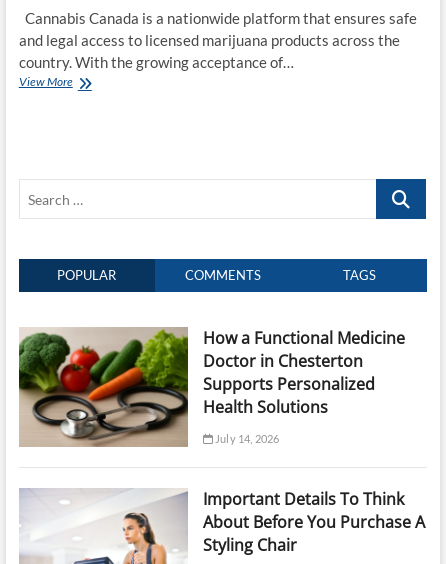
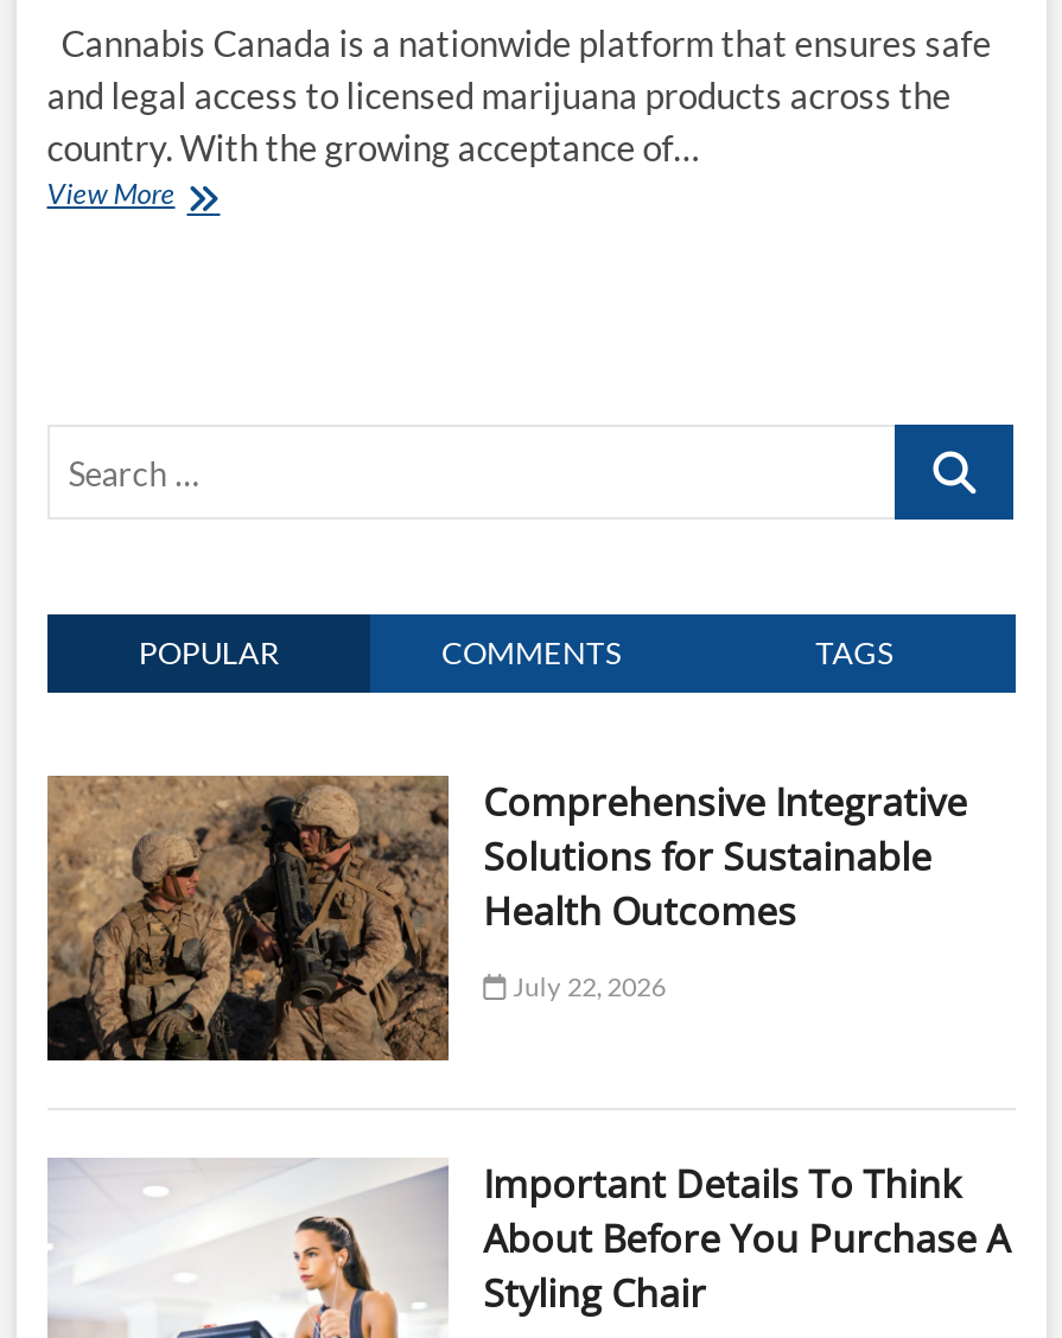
- [image]
- How a Functional Medicine
- Doctor in Chesterton
- Supports Personalized
- Health Solutions
+ [image]
+ Comprehensive Integrative
+ Solutions for Sustainable
+ Health Outcomes

- July 14, 2026
+ July 22, 2026
